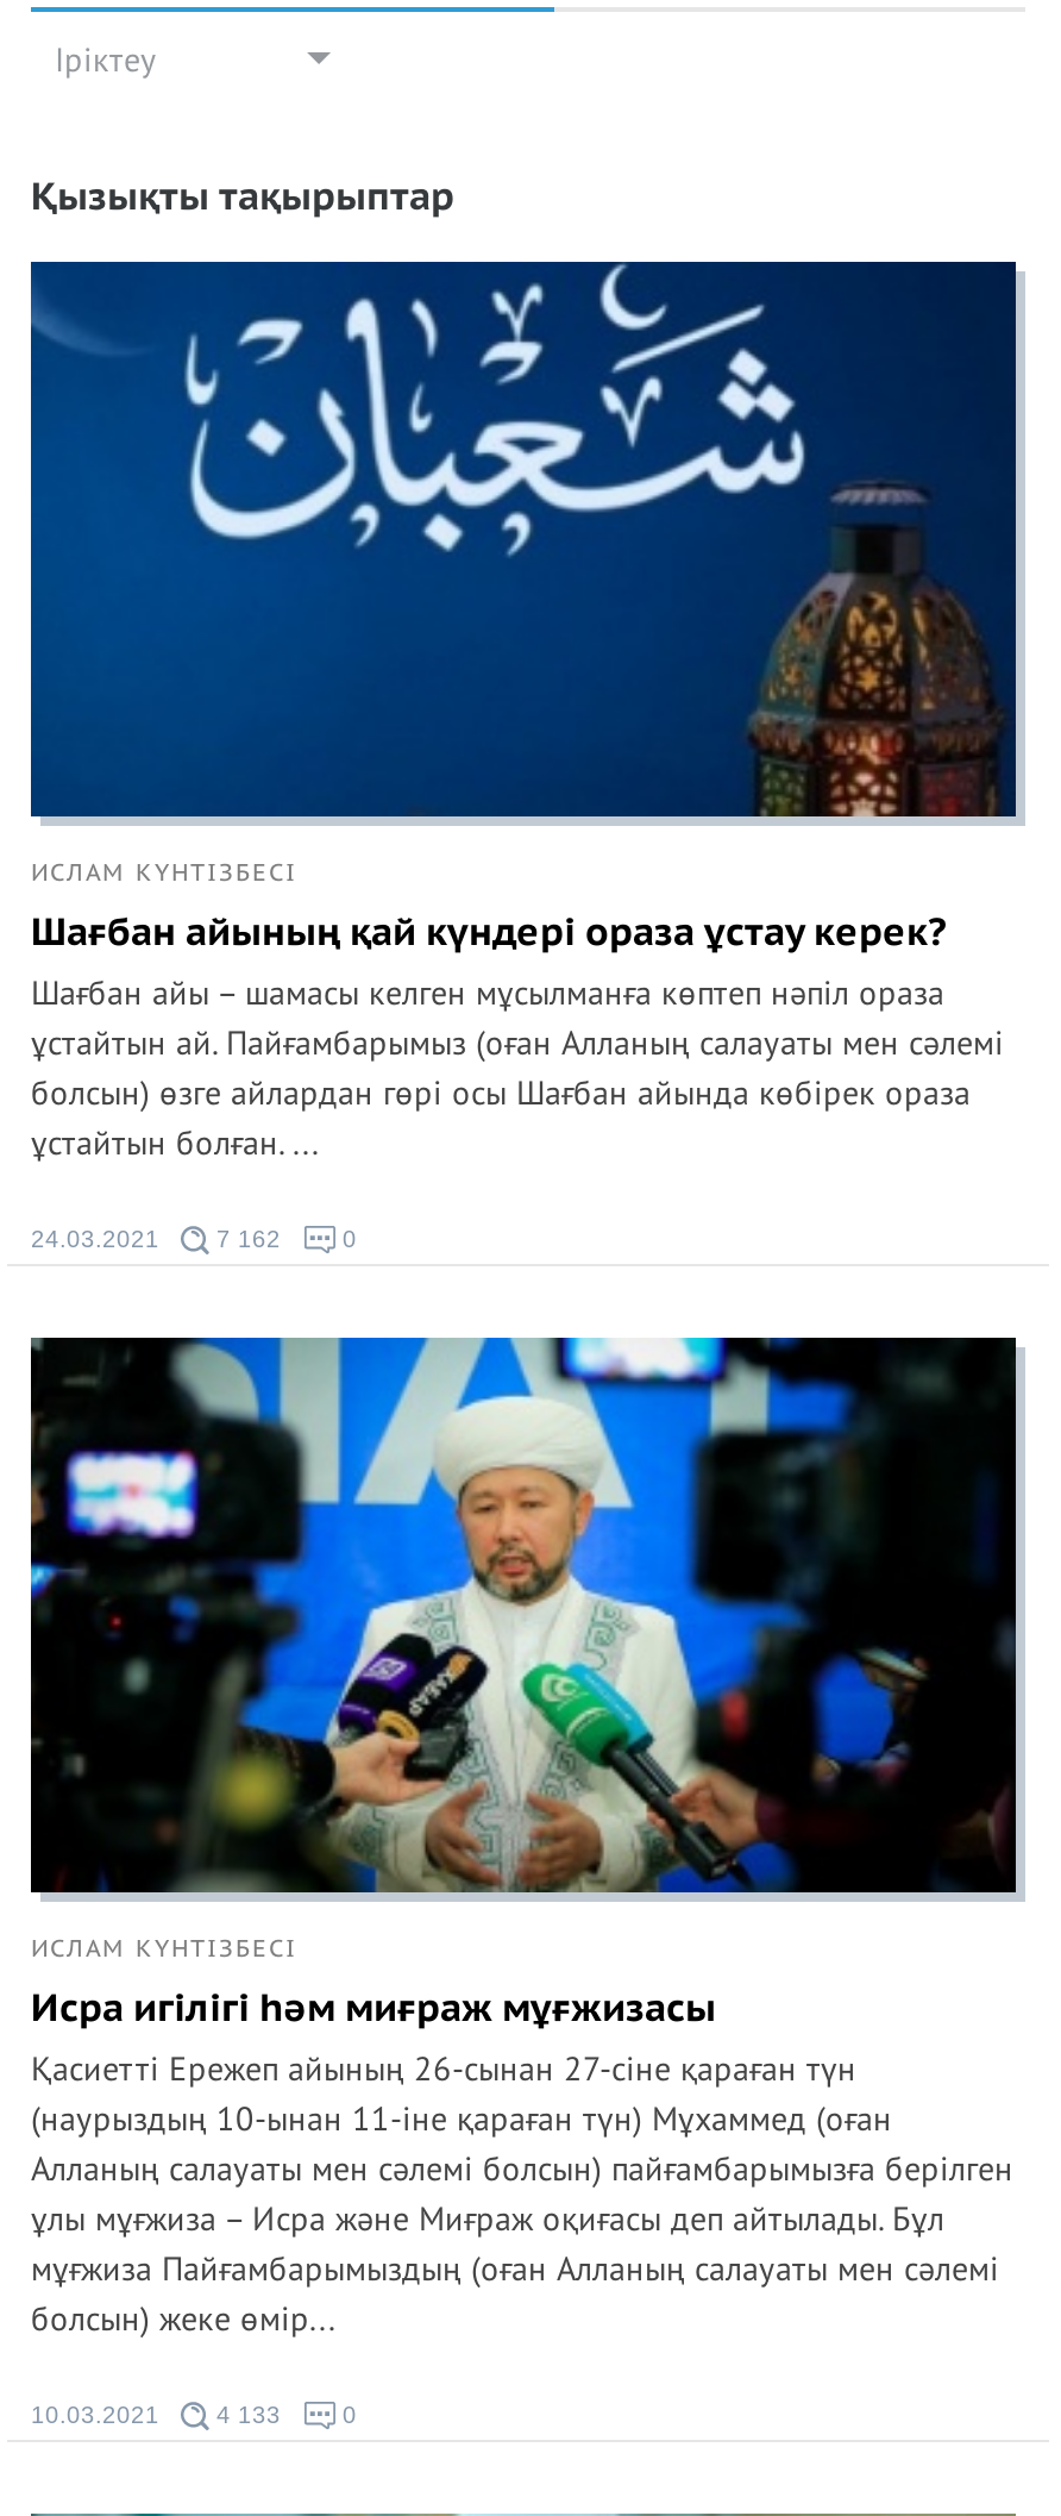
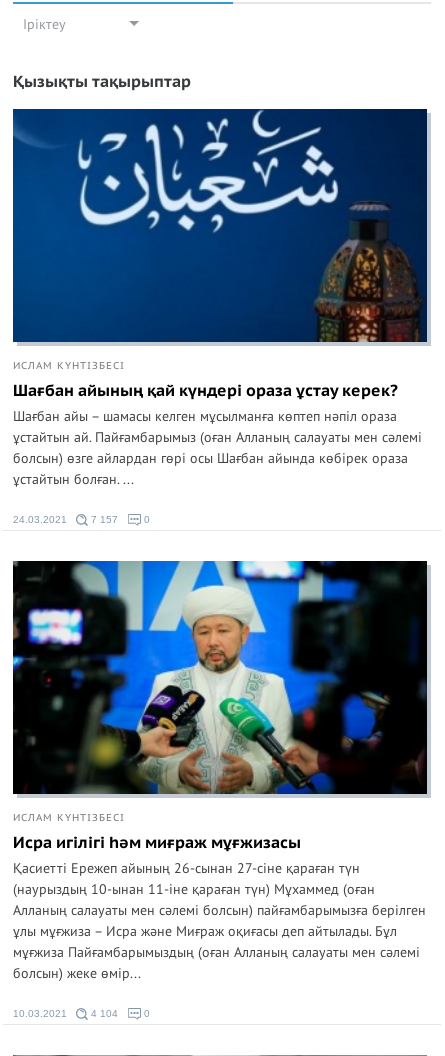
- 24.03.2021 7 162
+ 24.03.2021 7 157

- 10.03.2021 4 133
+ 10.03.2021 4 104
